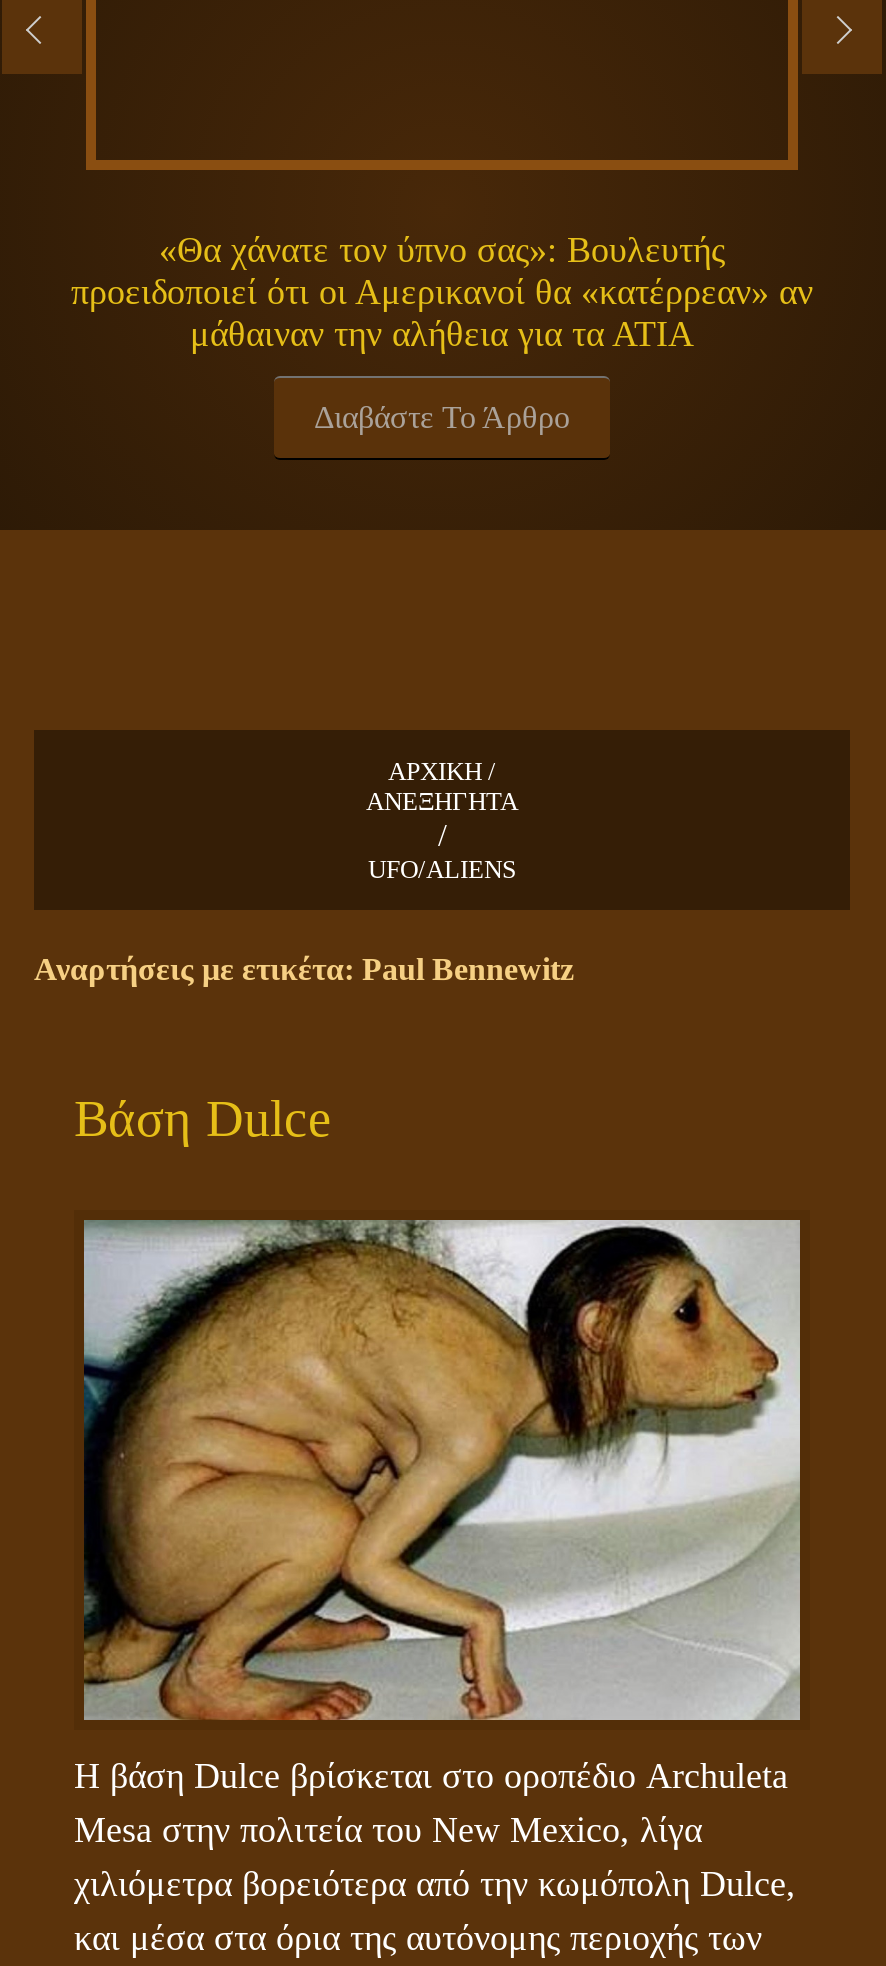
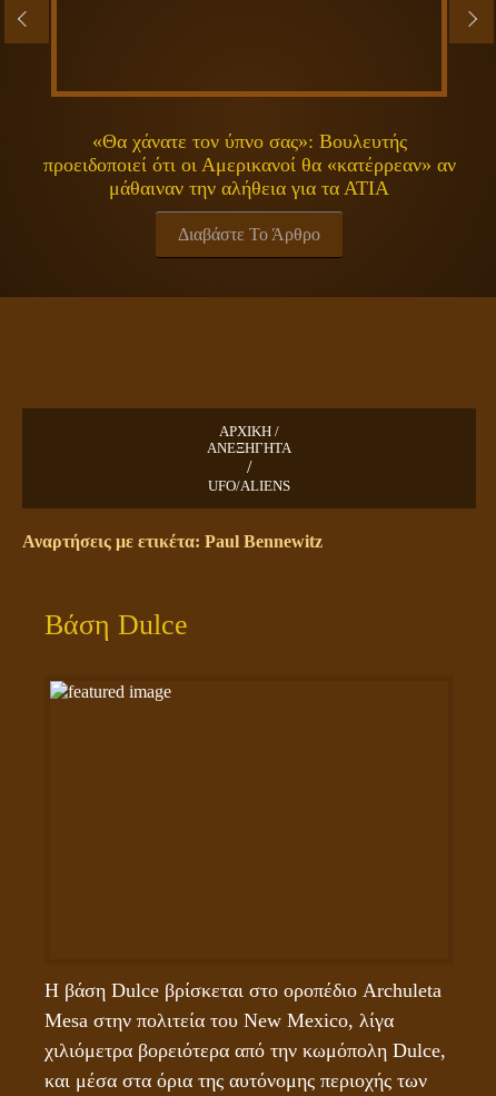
- [image]
